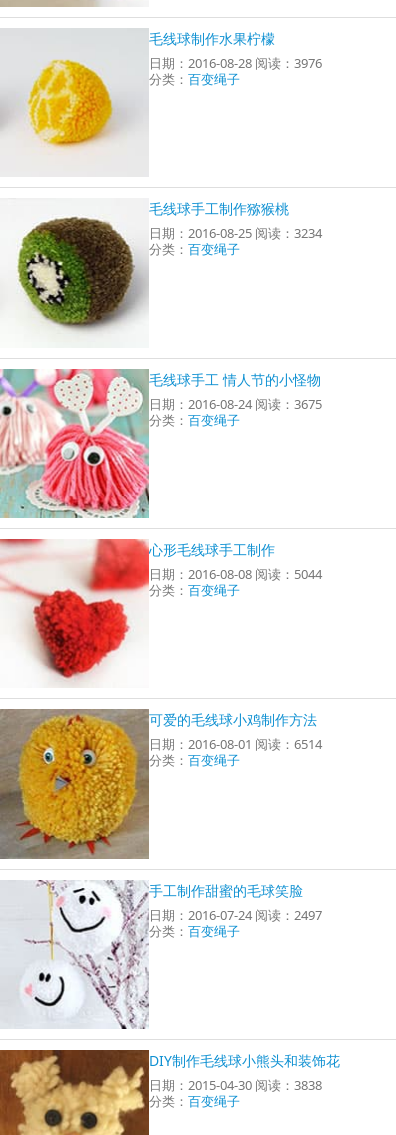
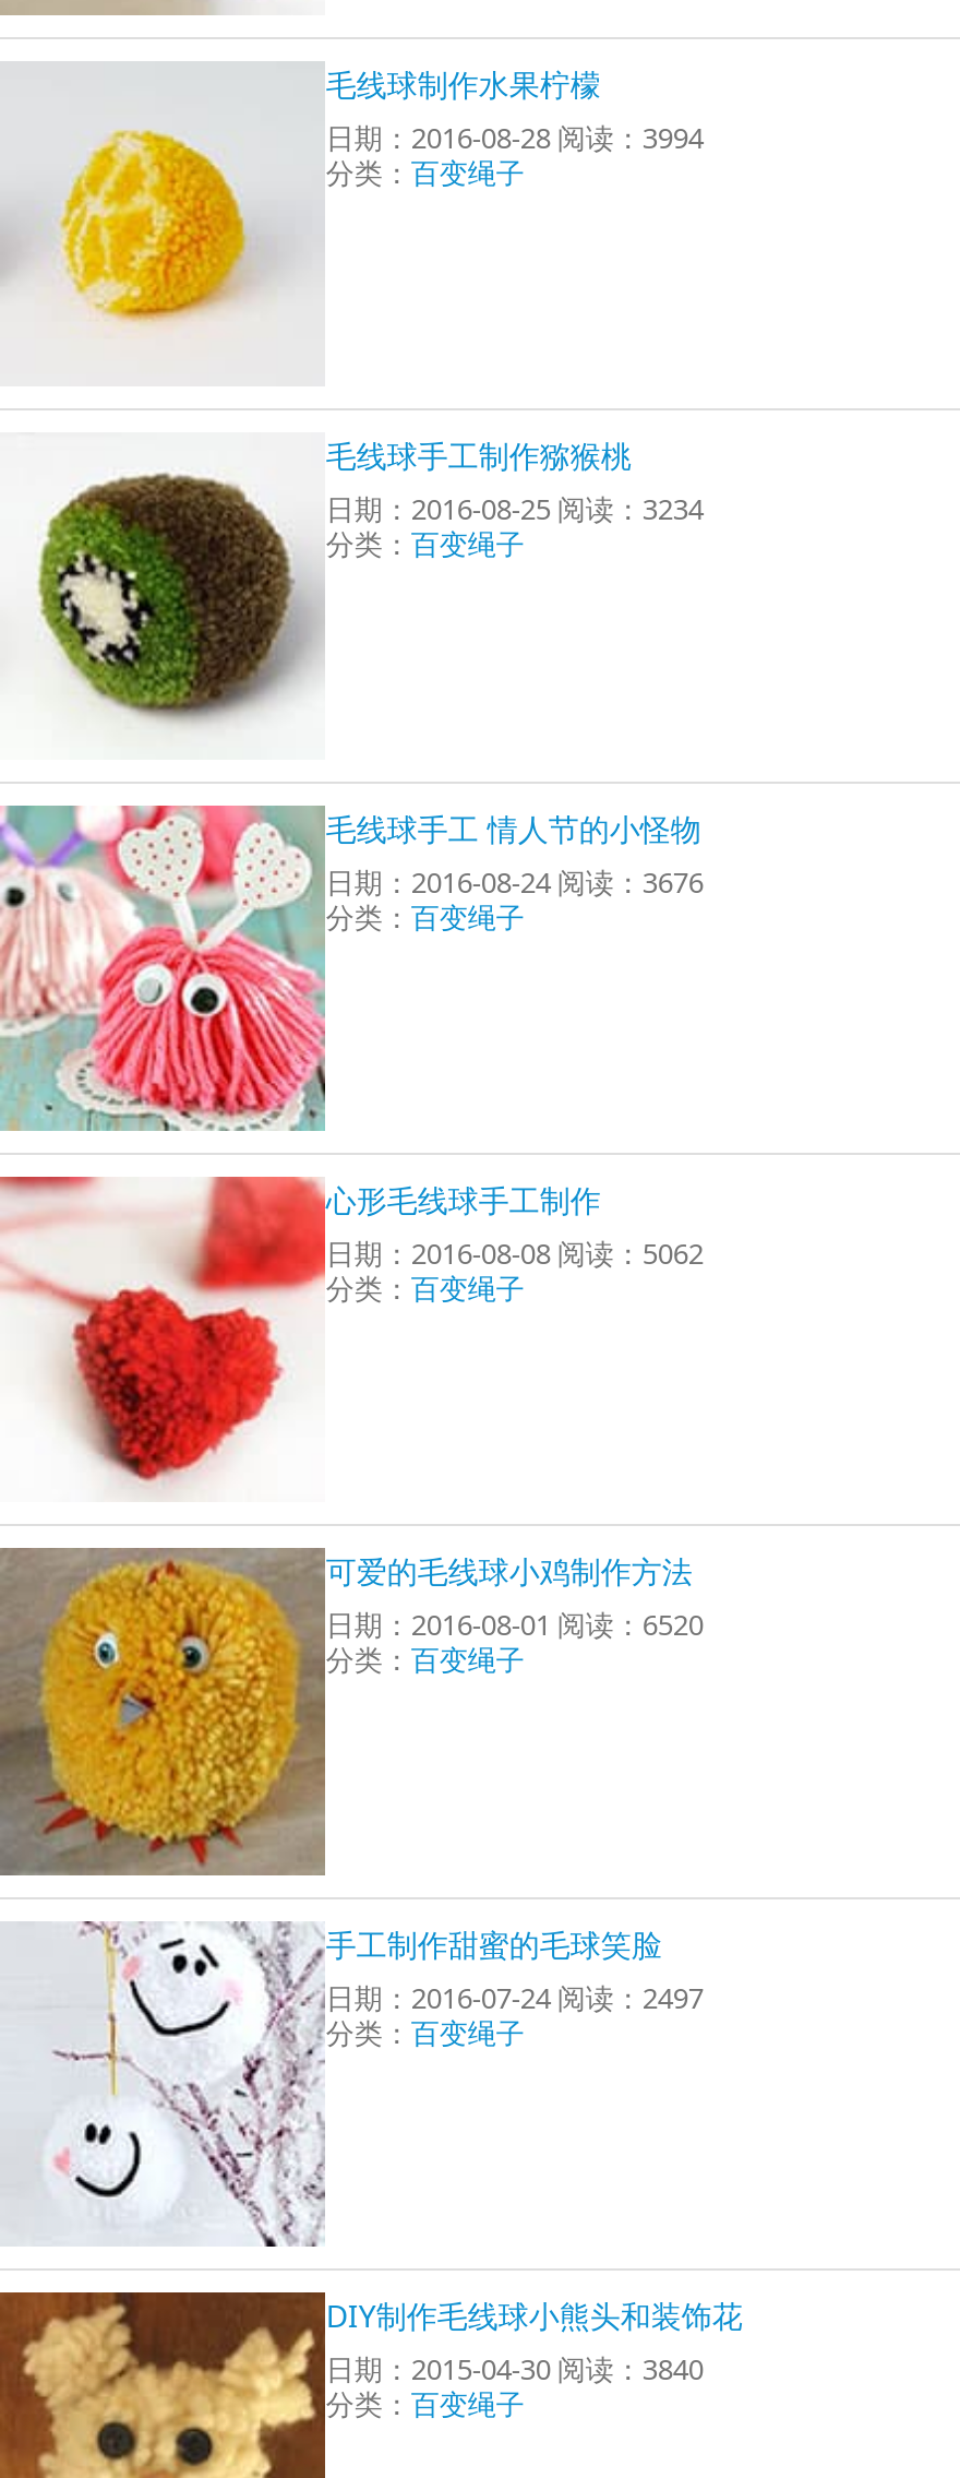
- 日期：2016-08-28 阅读：3976
+ 日期：2016-08-28 阅读：3994

- 日期：2016-08-24 阅读：3675
+ 日期：2016-08-24 阅读：3676

- 日期：2016-08-08 阅读：5044
+ 日期：2016-08-08 阅读：5062

- 日期：2016-08-01 阅读：6514
+ 日期：2016-08-01 阅读：6520

- 日期：2015-04-30 阅读：3838
+ 日期：2015-04-30 阅读：3840
